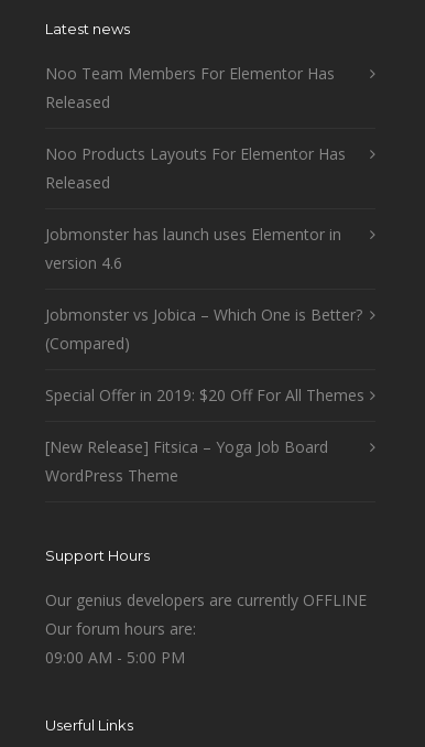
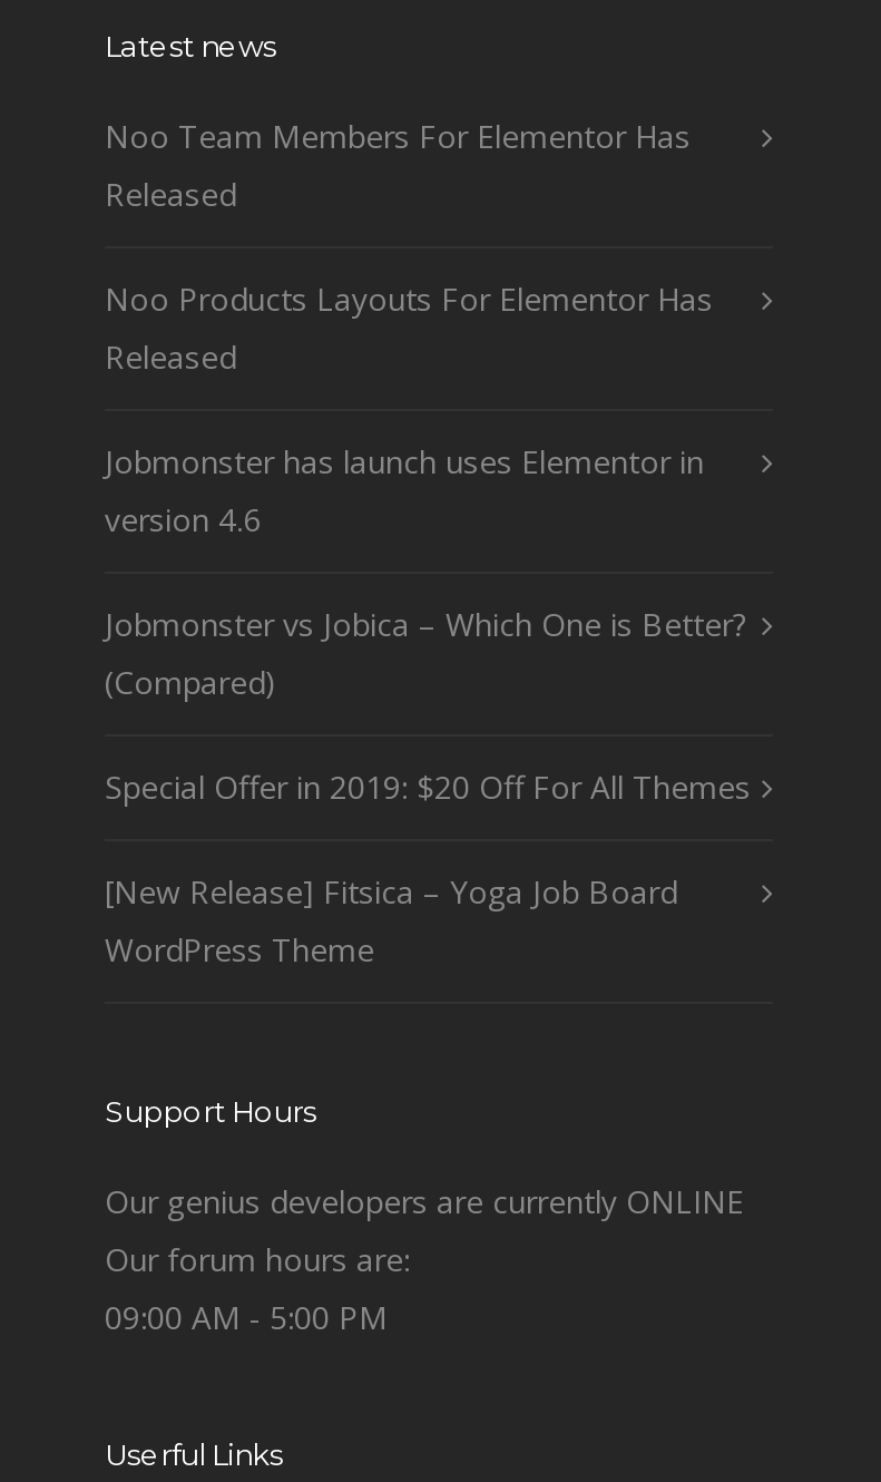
- Our genius developers are currently OFFLINE
+ Our genius developers are currently ONLINE
